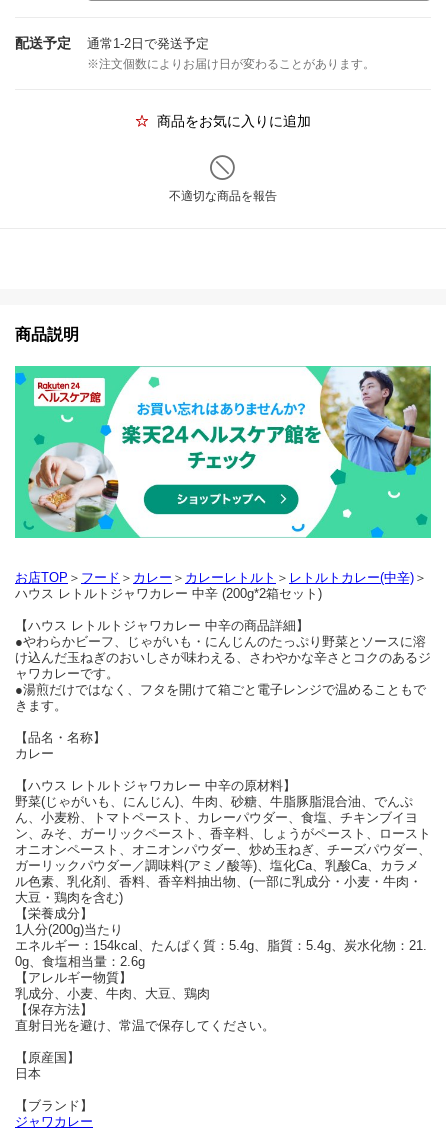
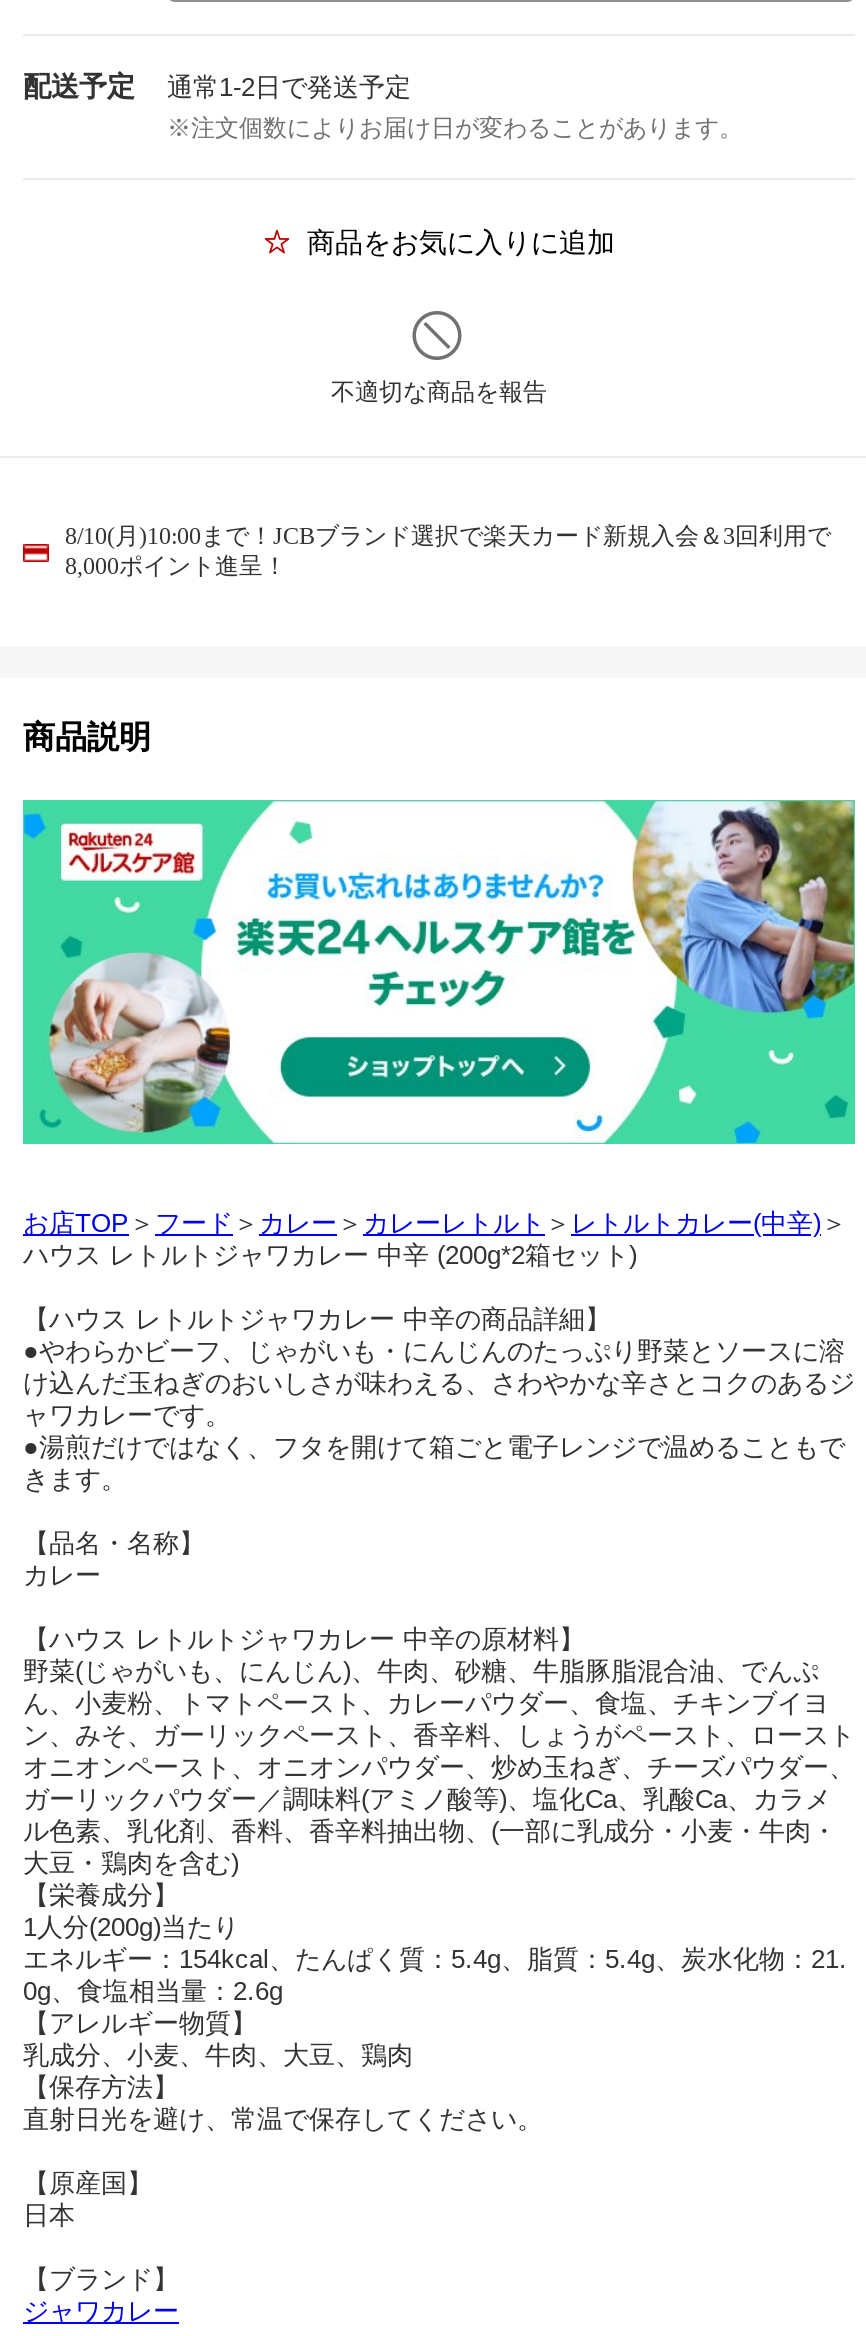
+ 8/10(月)10:00まで！JCBブランド選択で楽天カード新規入会＆3回利用で
+ 8,000ポイント進呈！
